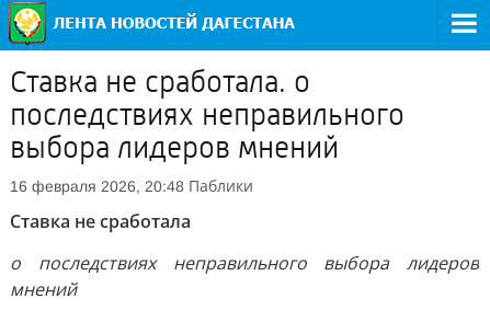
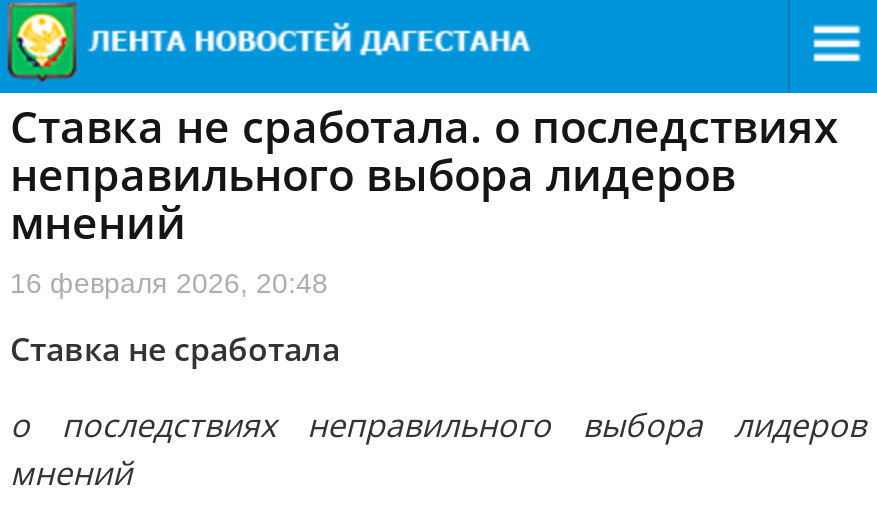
- Ставка не сработала. о
- последствиях неправильного
- выбора лидеров мнений
- 16 февраля 2026, 20:48 Паблики
+ Ставка не сработала. о последствиях
+ неправильного выбора лидеров
+ мнений
+ 16 февраля 2026, 20:48
